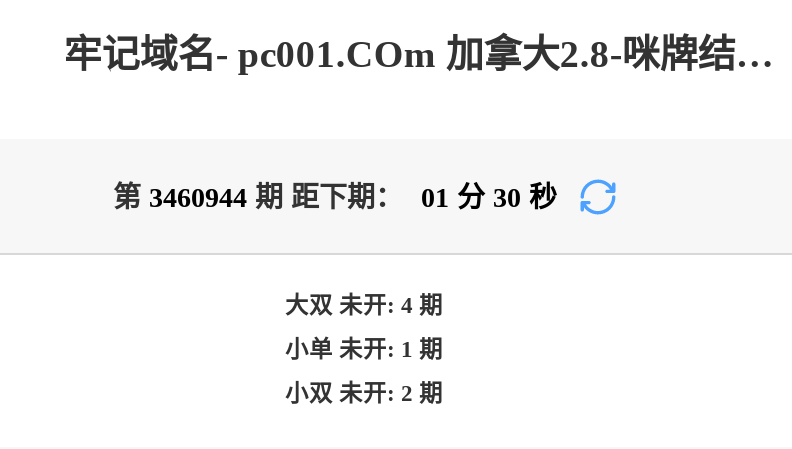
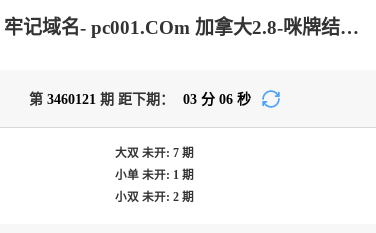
- 第3460944期 距下期： 01分 30秒
+ 第3460121期 距下期： 03分 06秒

- 大双未开: 4期
+ 大双未开: 7期
